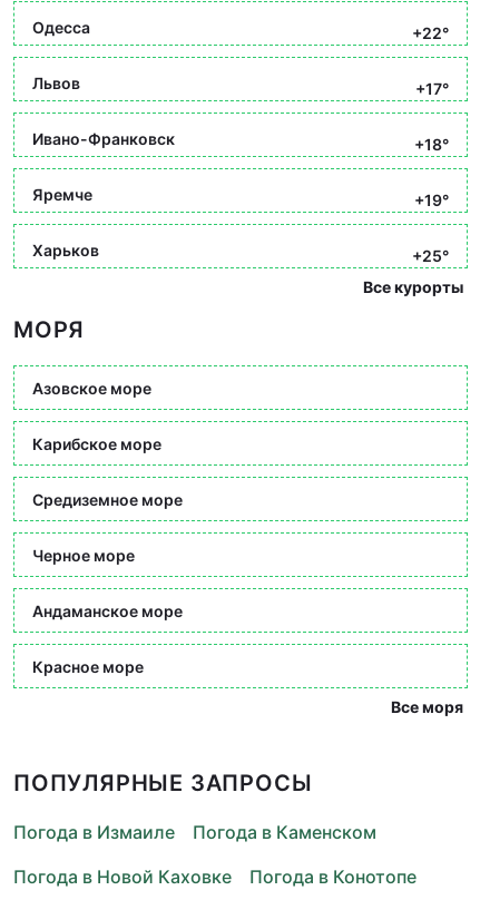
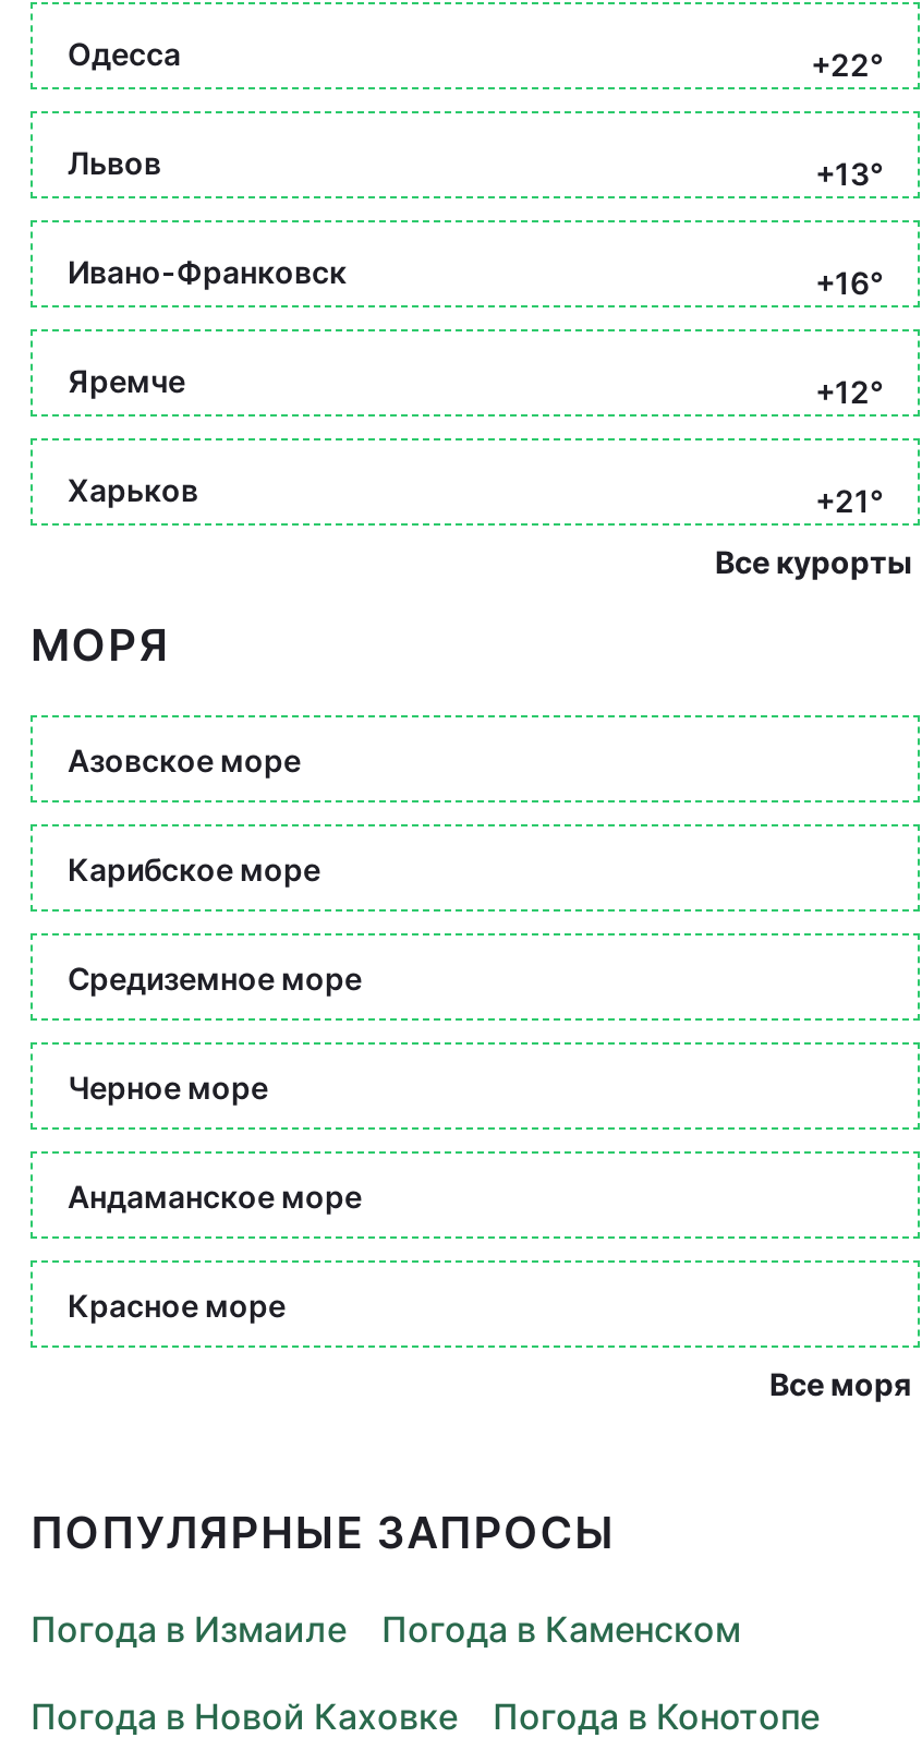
- +17°
+ +13°

- +18°
+ +16°

- +19°
+ +12°

- +25°
+ +21°
